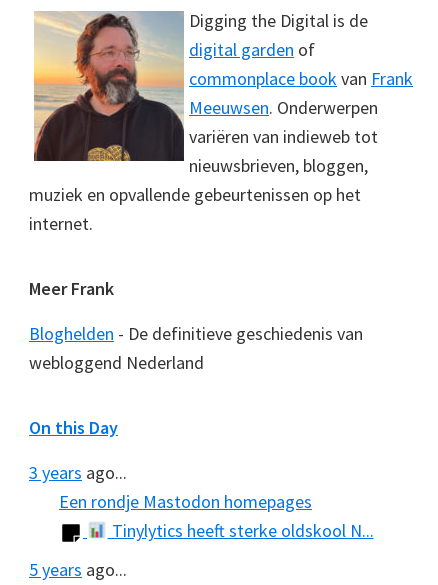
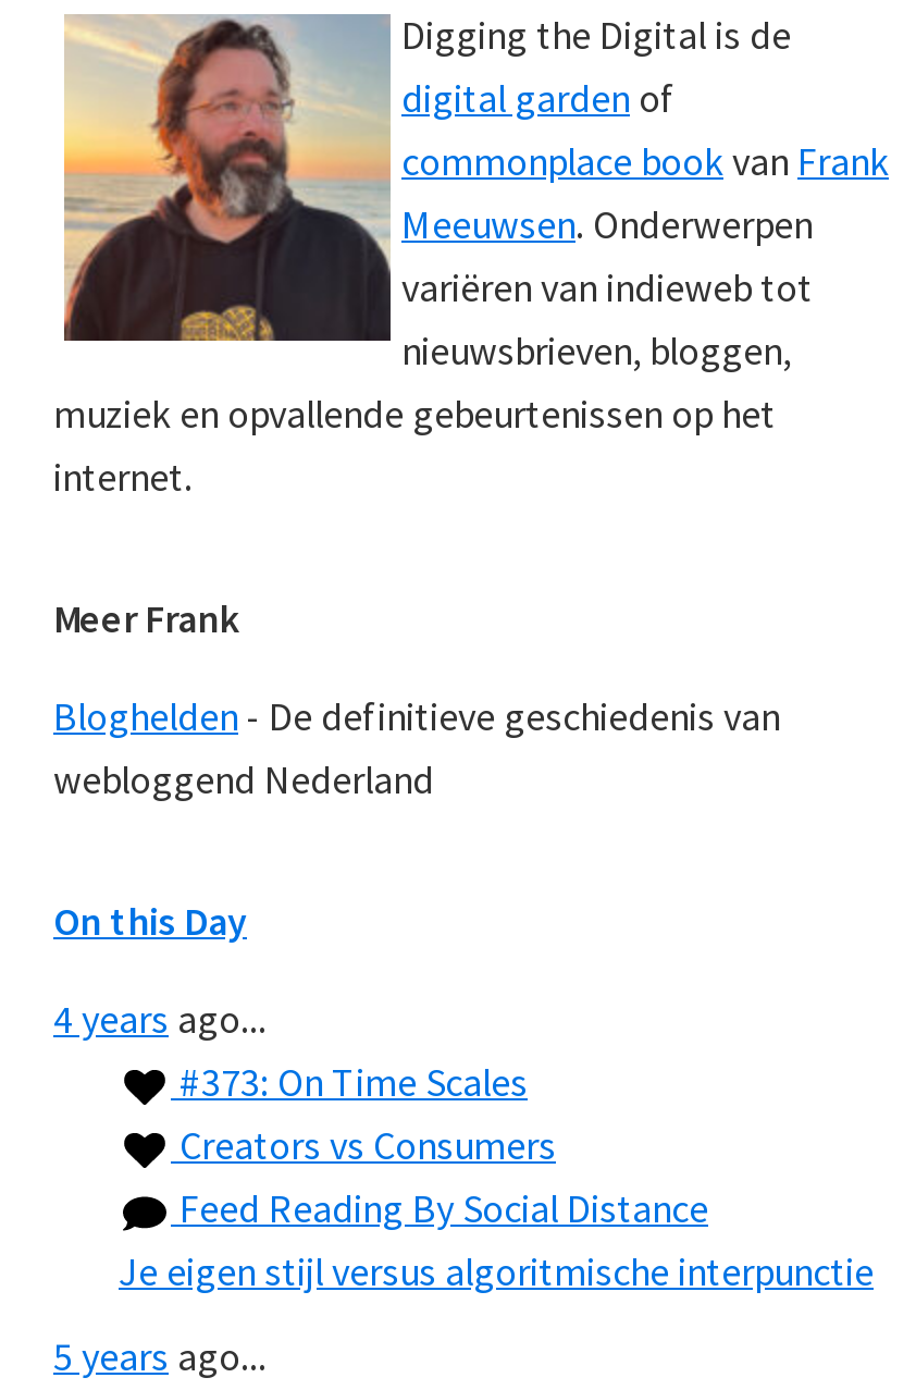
- 3 years ago...
- Een rondje Mastodon homepages
- Tinylytics heeft sterke oldskool N...
+ 4 years ago...
+ #373: On Time Scales
+ Creators vs Consumers
+ Feed Reading By Social Distance
+ Je eigen stijl versus algoritmische interpunctie
